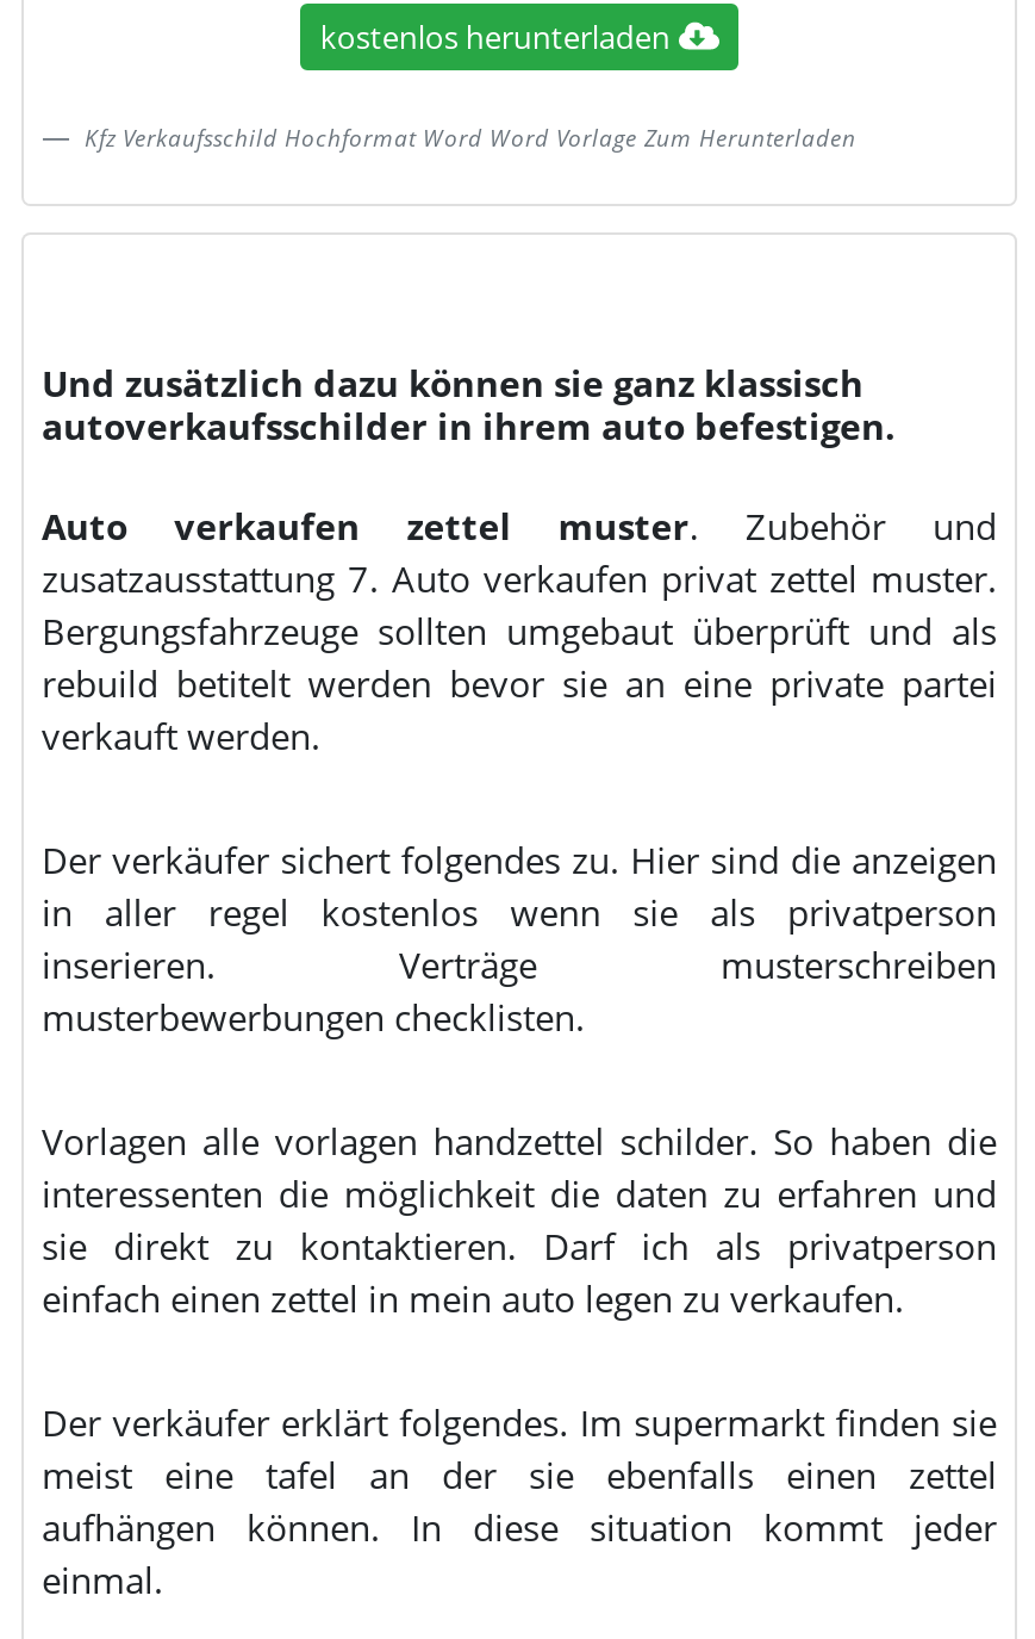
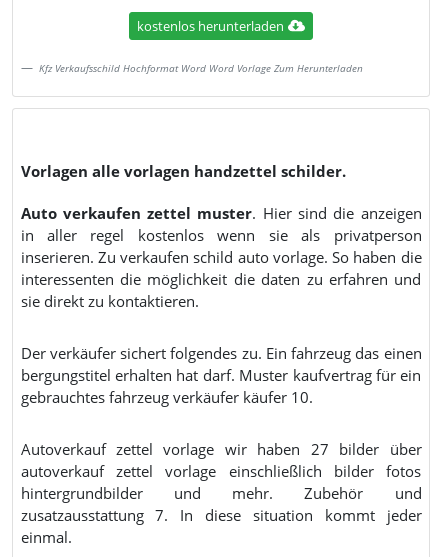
- Und zusätzlich dazu können sie ganz klassisch
- autoverkaufsschilder in ihrem auto befestigen.
- Auto verkaufen zettel muster. Zubehör und
- zusatzausstattung 7. Auto verkaufen privat zettel muster.
- Bergungsfahrzeuge sollten umgebaut überprüft und als
- rebuild betitelt werden bevor sie an eine private partei
- verkauft werden.
- Der verkäufer sichert folgendes zu. Hier sind die anzeigen
+ Vorlagen alle vorlagen handzettel schilder.
+ Auto verkaufen zettel muster. Hier sind die anzeigen

moved up: in aller regel kostenlos wenn sie als privatperson

- inserieren. Verträge musterschreiben
- musterbewerbungen checklisten.
- Vorlagen alle vorlagen handzettel schilder. So haben die
+ inserieren. Zu verkaufen schild auto vorlage. So haben die

moved up: interessenten die möglichkeit die daten zu erfahren und

- sie direkt zu kontaktieren. Darf ich als privatperson
- einfach einen zettel in mein auto legen zu verkaufen.
- Der verkäufer erklärt folgendes. Im supermarkt finden sie
- meist eine tafel an der sie ebenfalls einen zettel
- aufhängen können. In diese situation kommt jeder
+ sie direkt zu kontaktieren.
+ Der verkäufer sichert folgendes zu. Ein fahrzeug das einen
+ bergungstitel erhalten hat darf. Muster kaufvertrag für ein
+ gebrauchtes fahrzeug verkäufer käufer 10.
+ Autoverkauf zettel vorlage wir haben 27 bilder über
+ autoverkauf zettel vorlage einschließlich bilder fotos
+ hintergrundbilder und mehr. Zubehör und
+ zusatzausstattung 7. In diese situation kommt jeder
